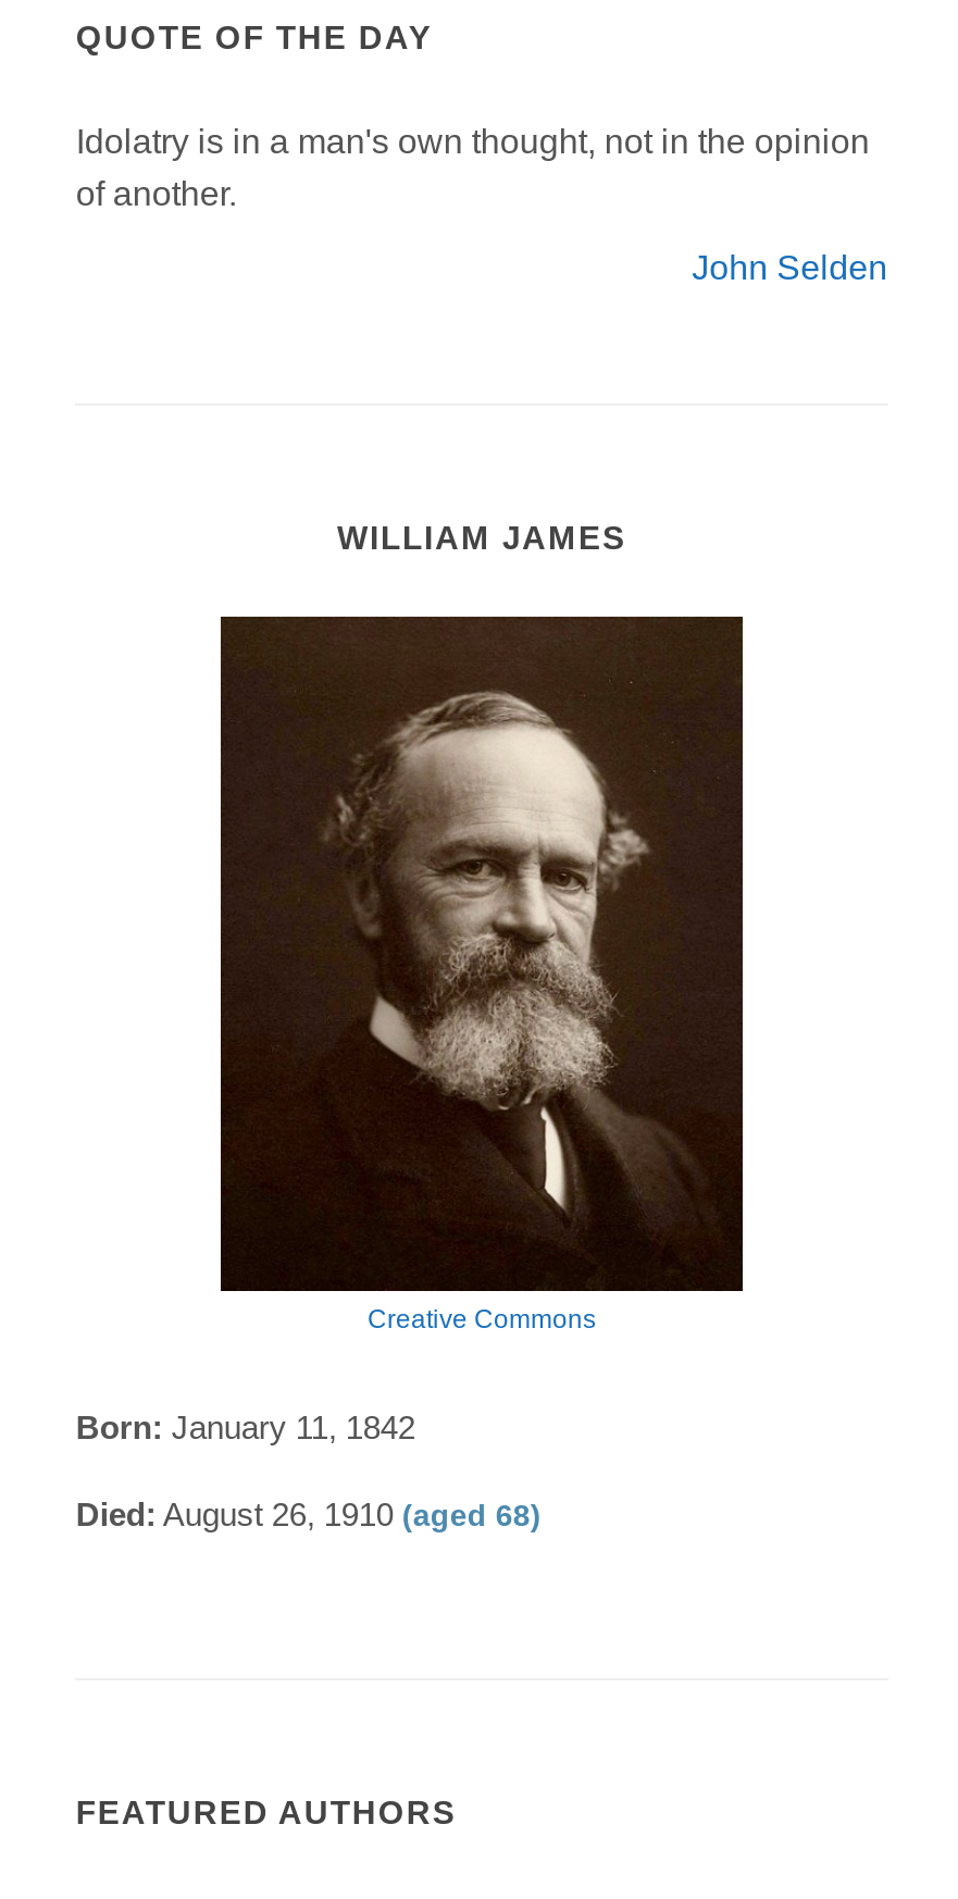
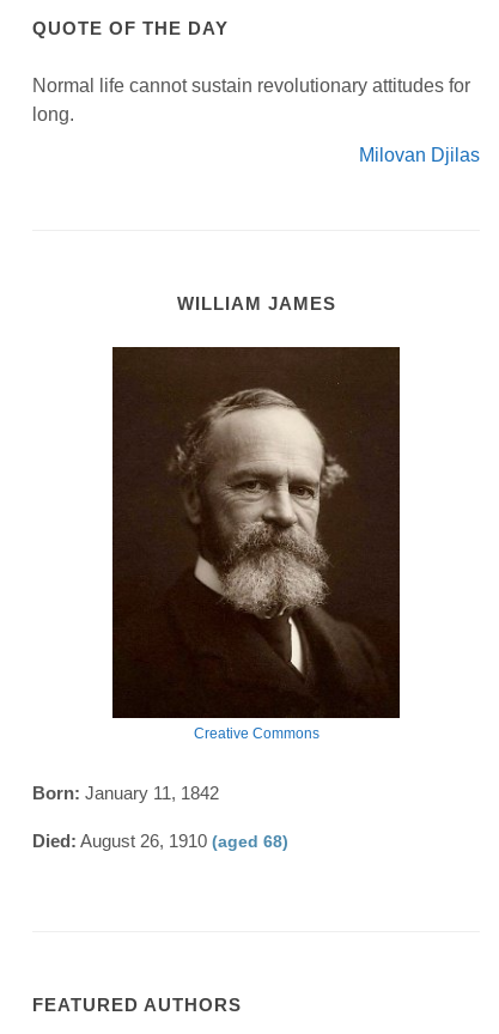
- Idolatry is in a man's own thought, not in the opinion
- of another.
+ Normal life cannot sustain revolutionary attitudes for
+ long.

- John Selden
+ Milovan Djilas
